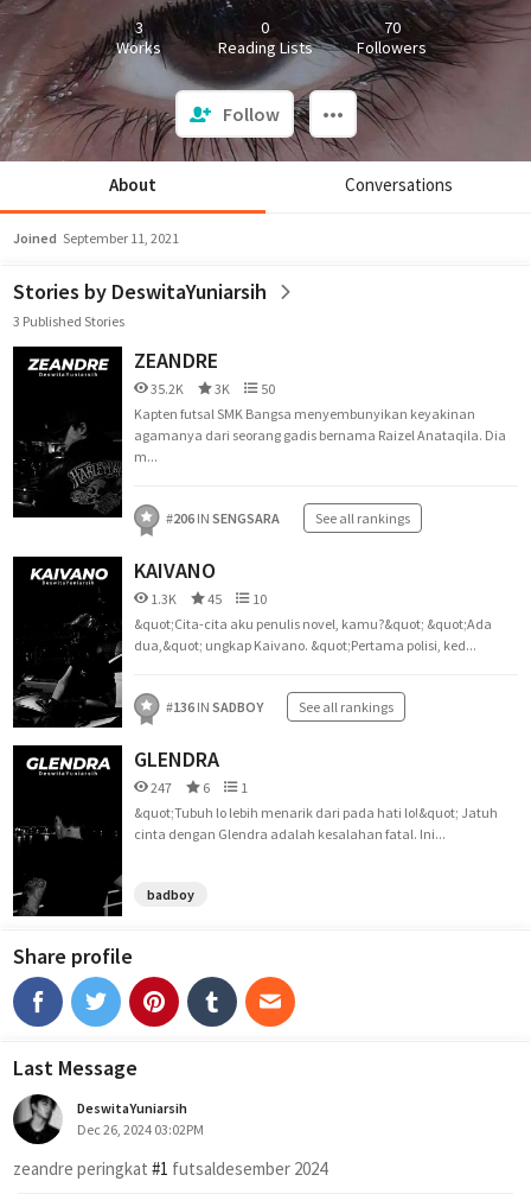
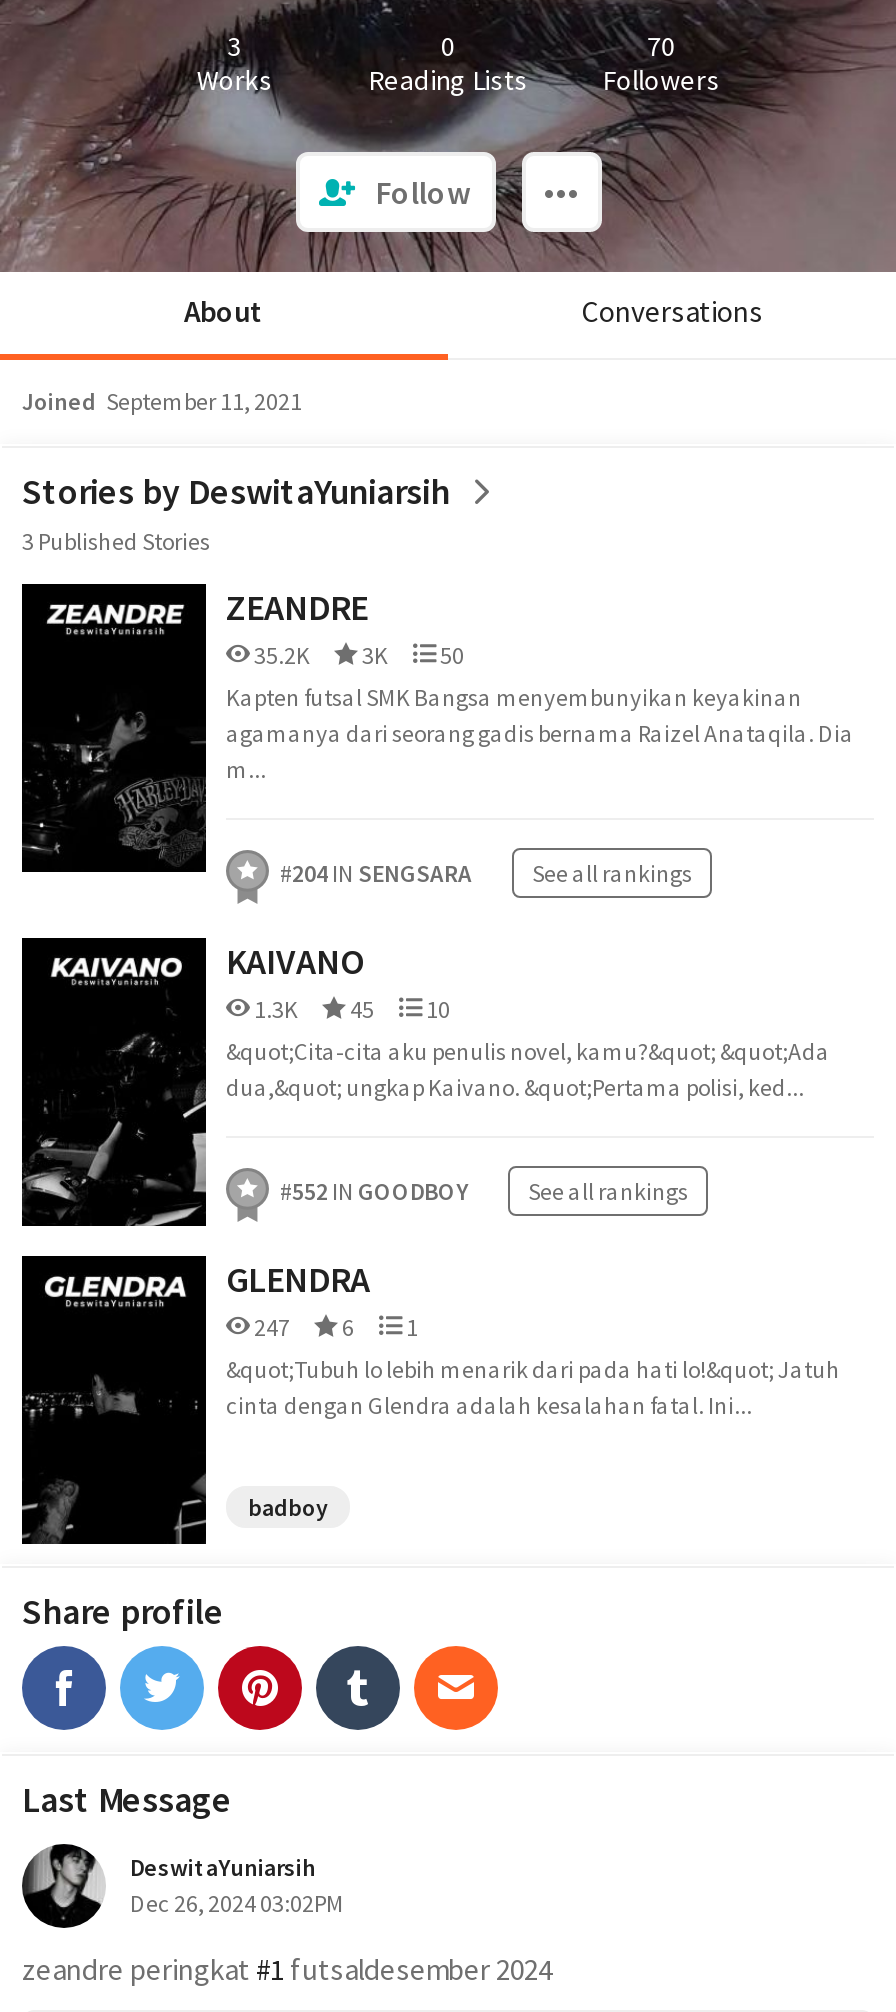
- #206 IN SENGSARA See all rankings
+ #204 IN SENGSARA See all rankings

- #136 IN SADBOY See all rankings
+ #552 IN GOODBOY See all rankings
